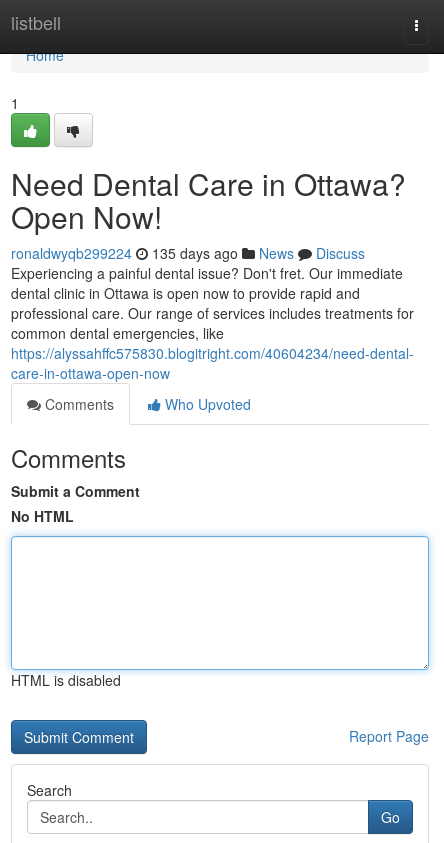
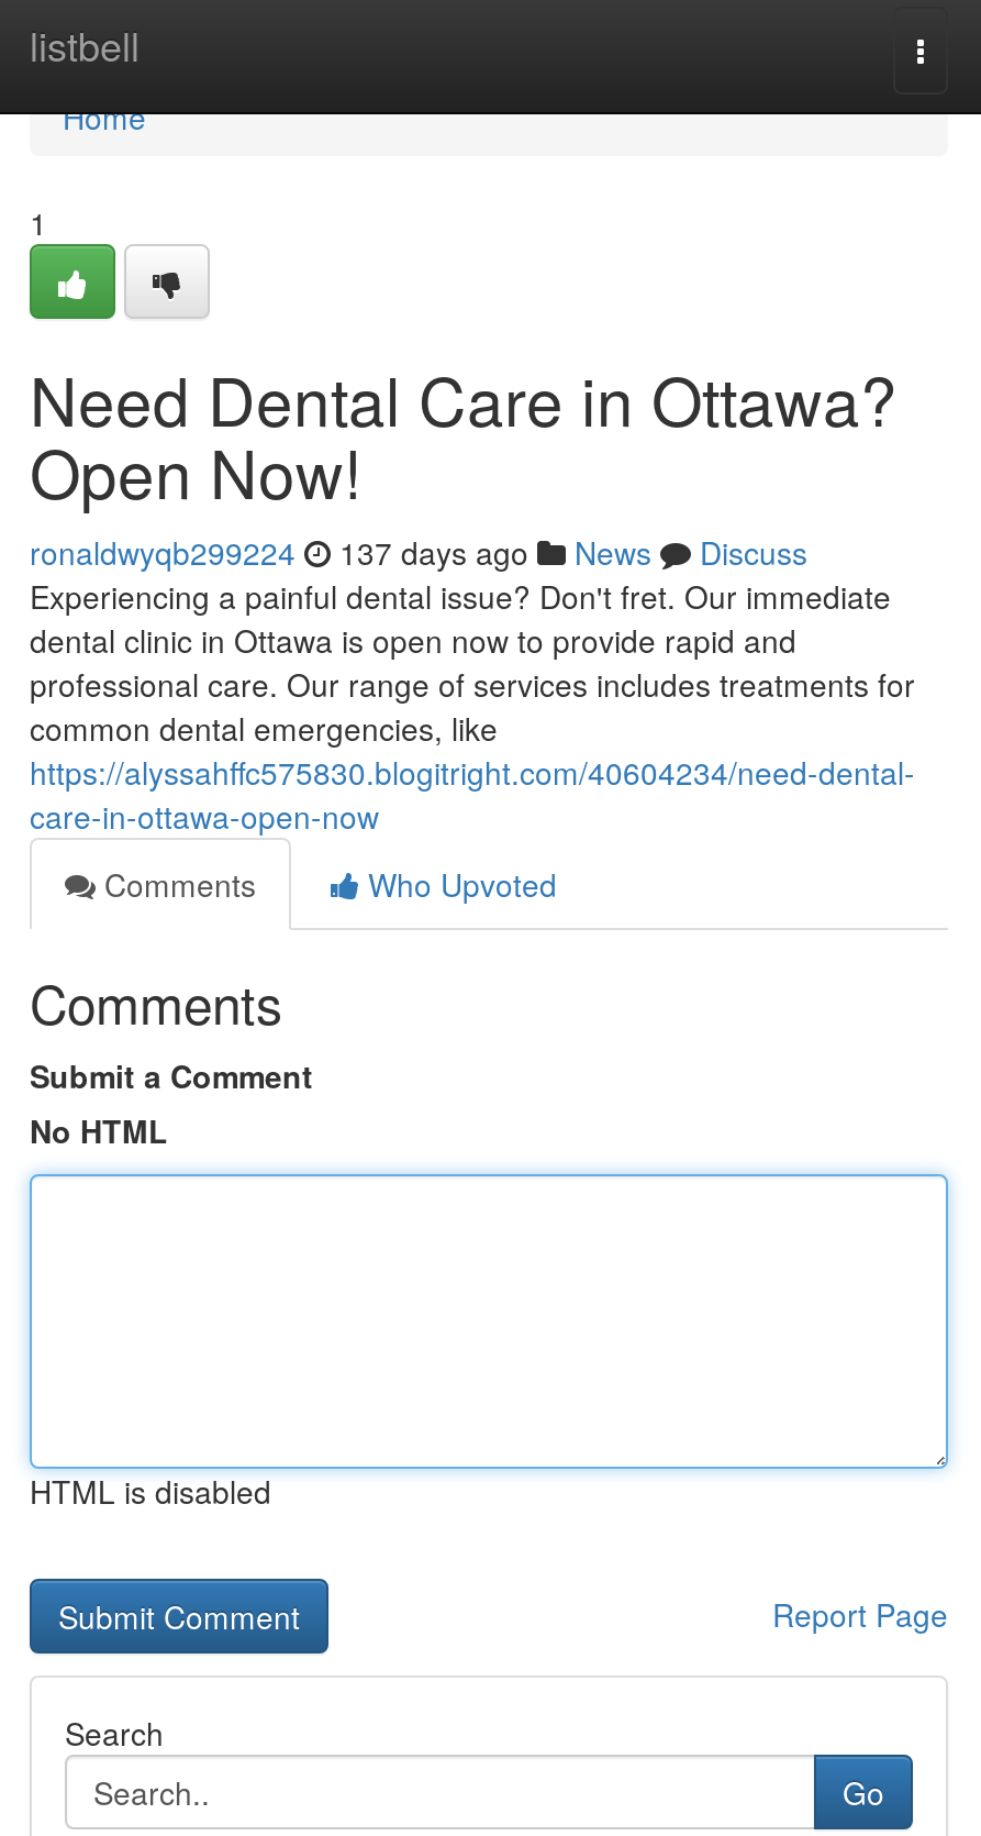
- ronaldwyqb299224 135 days ago News Discuss
+ ronaldwyqb299224 137 days ago News Discuss
